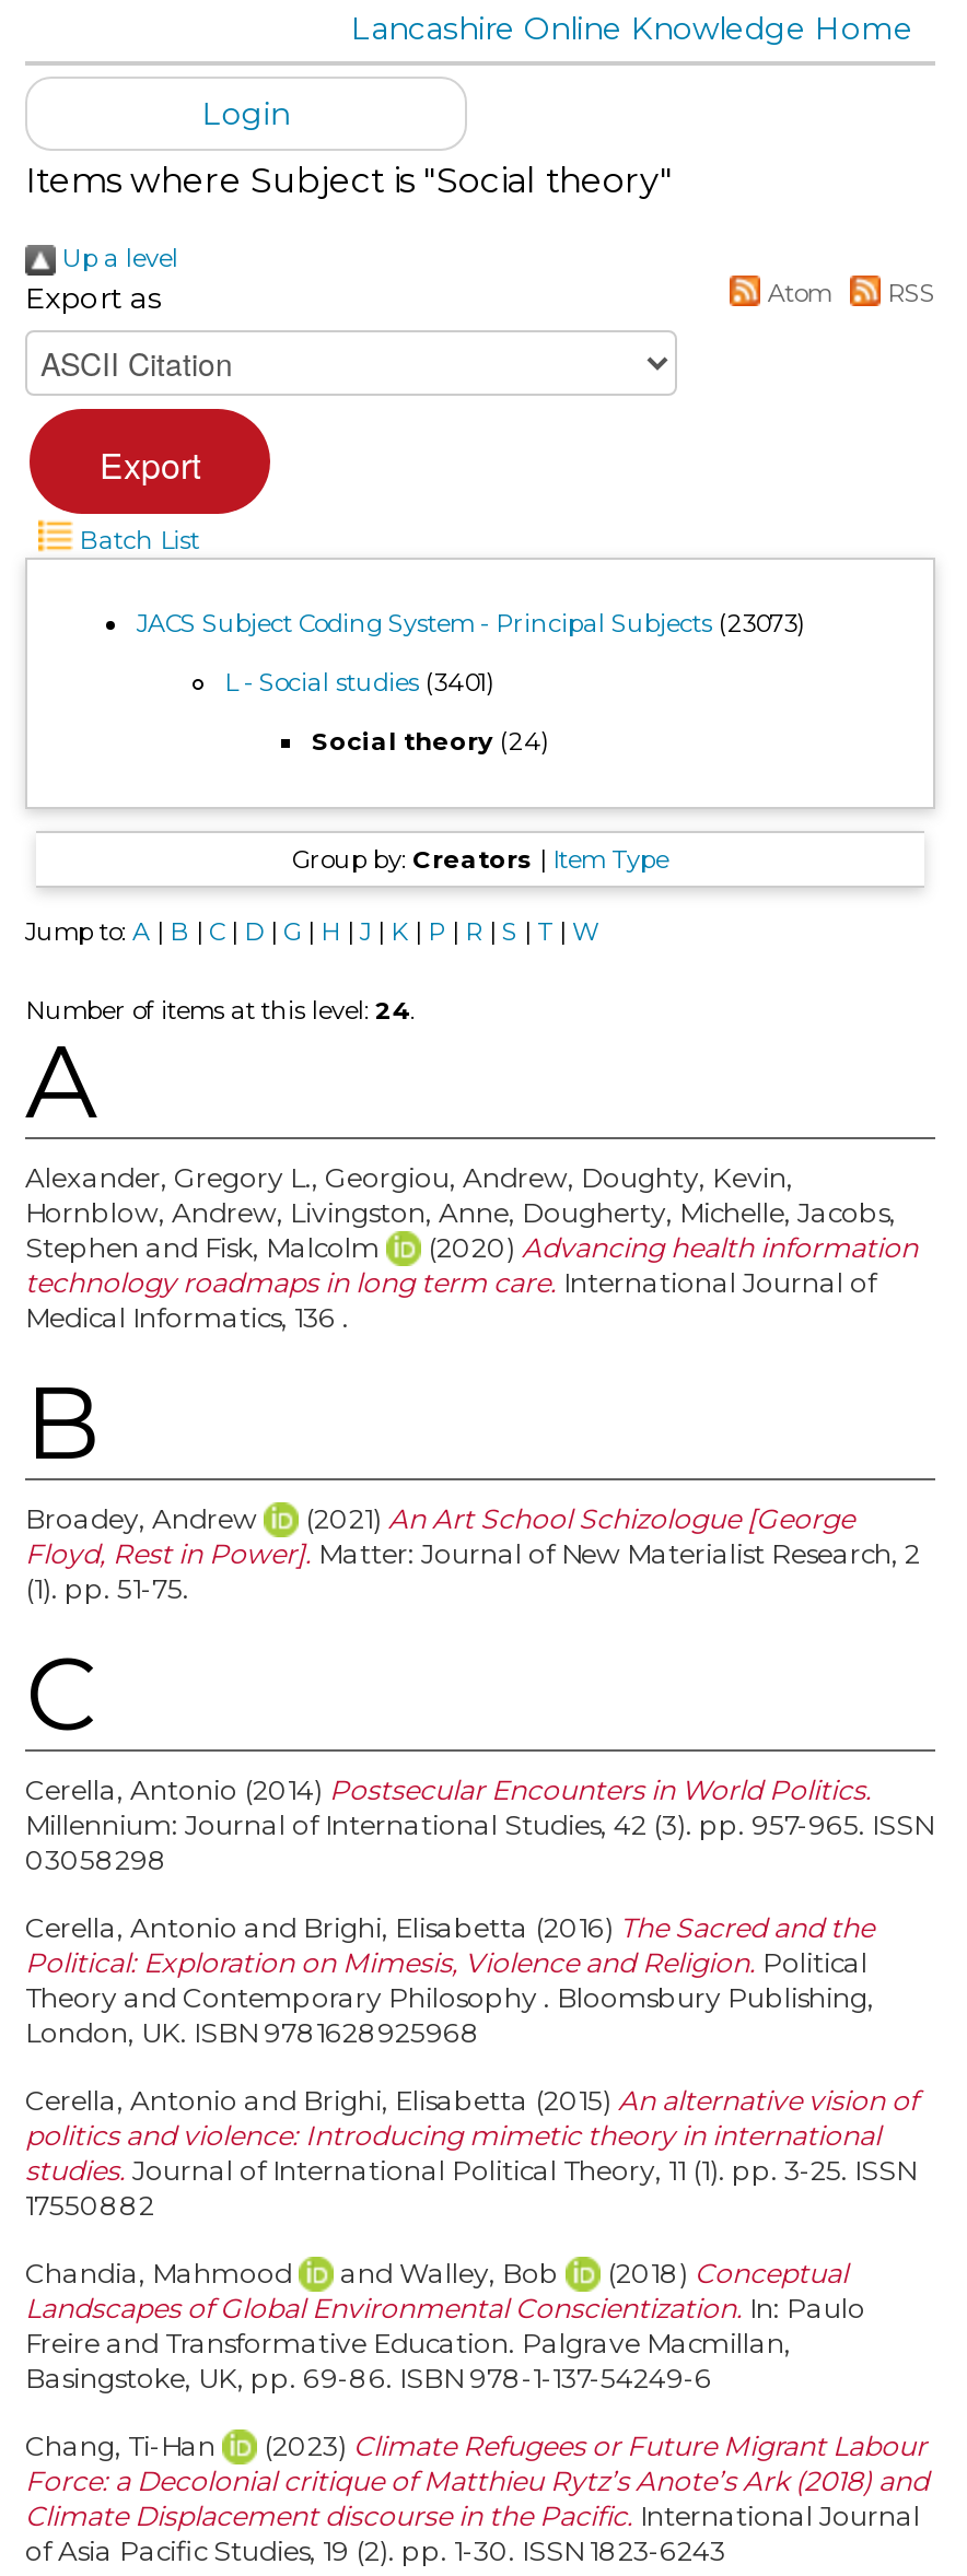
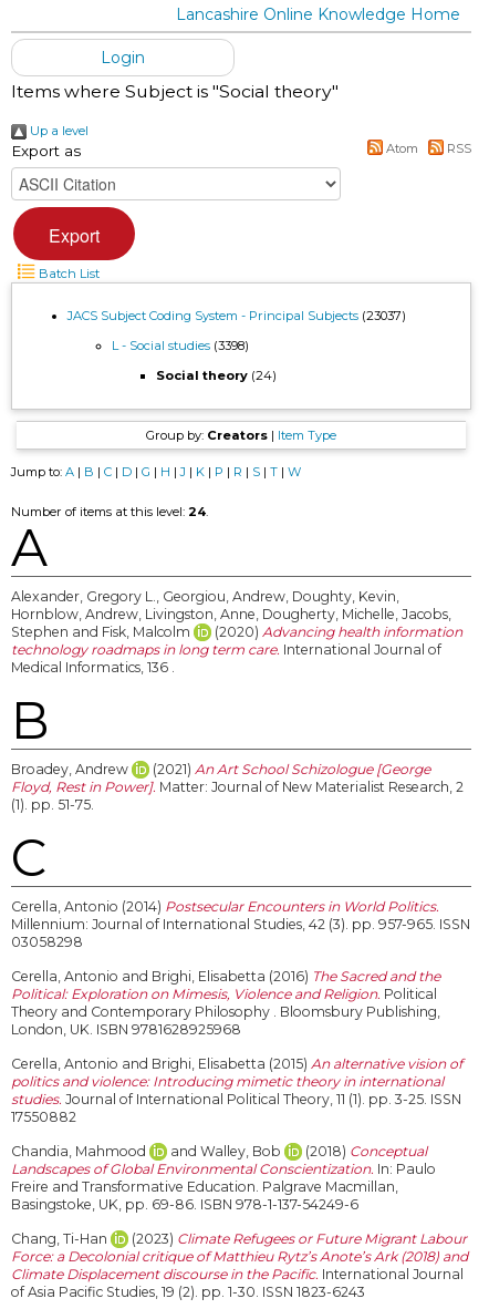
- JACS Subject Coding System - Principal Subjects (23073)
+ JACS Subject Coding System - Principal Subjects (23037)

- L - Social studies (3401)
+ L - Social studies (3398)
